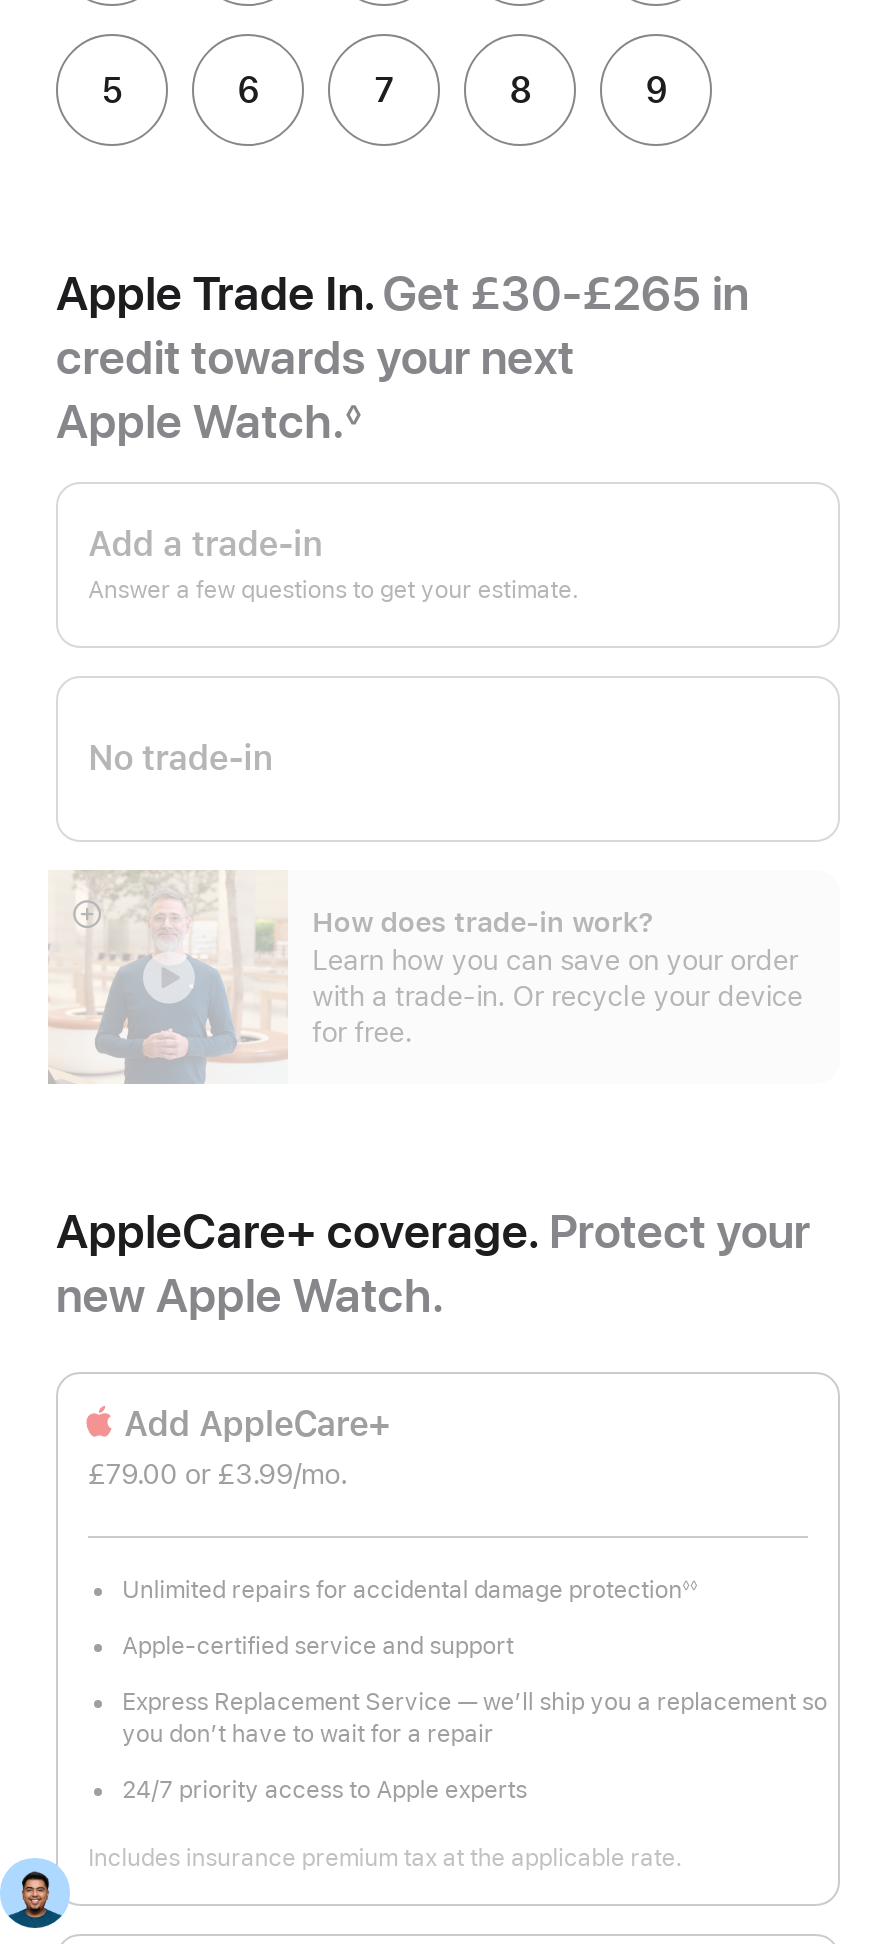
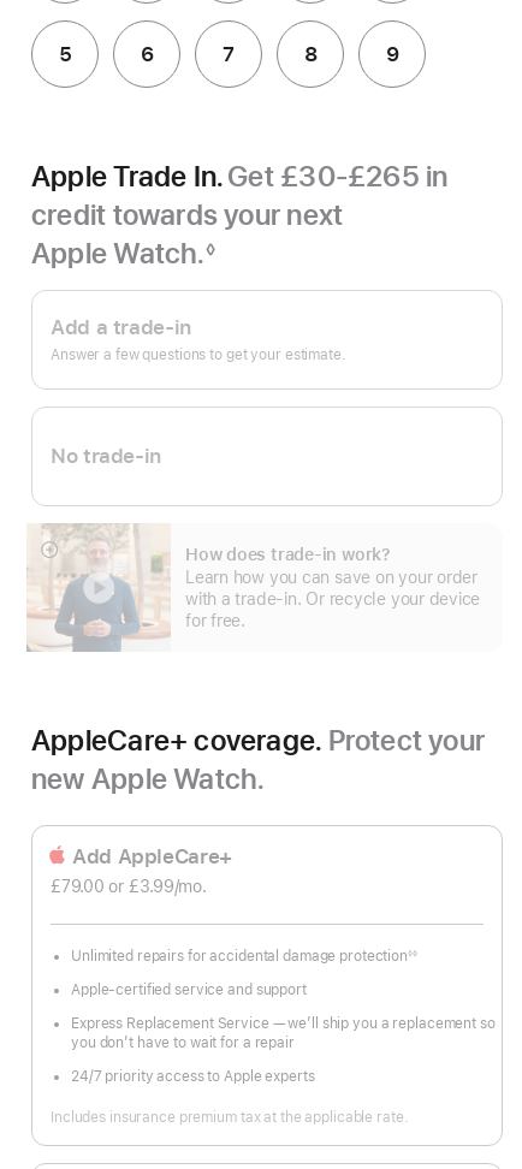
- [image]
